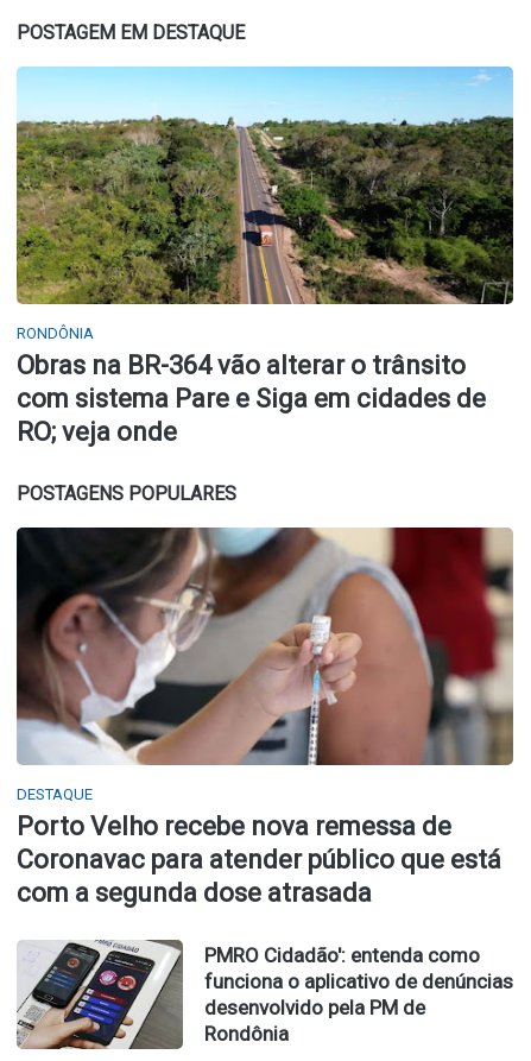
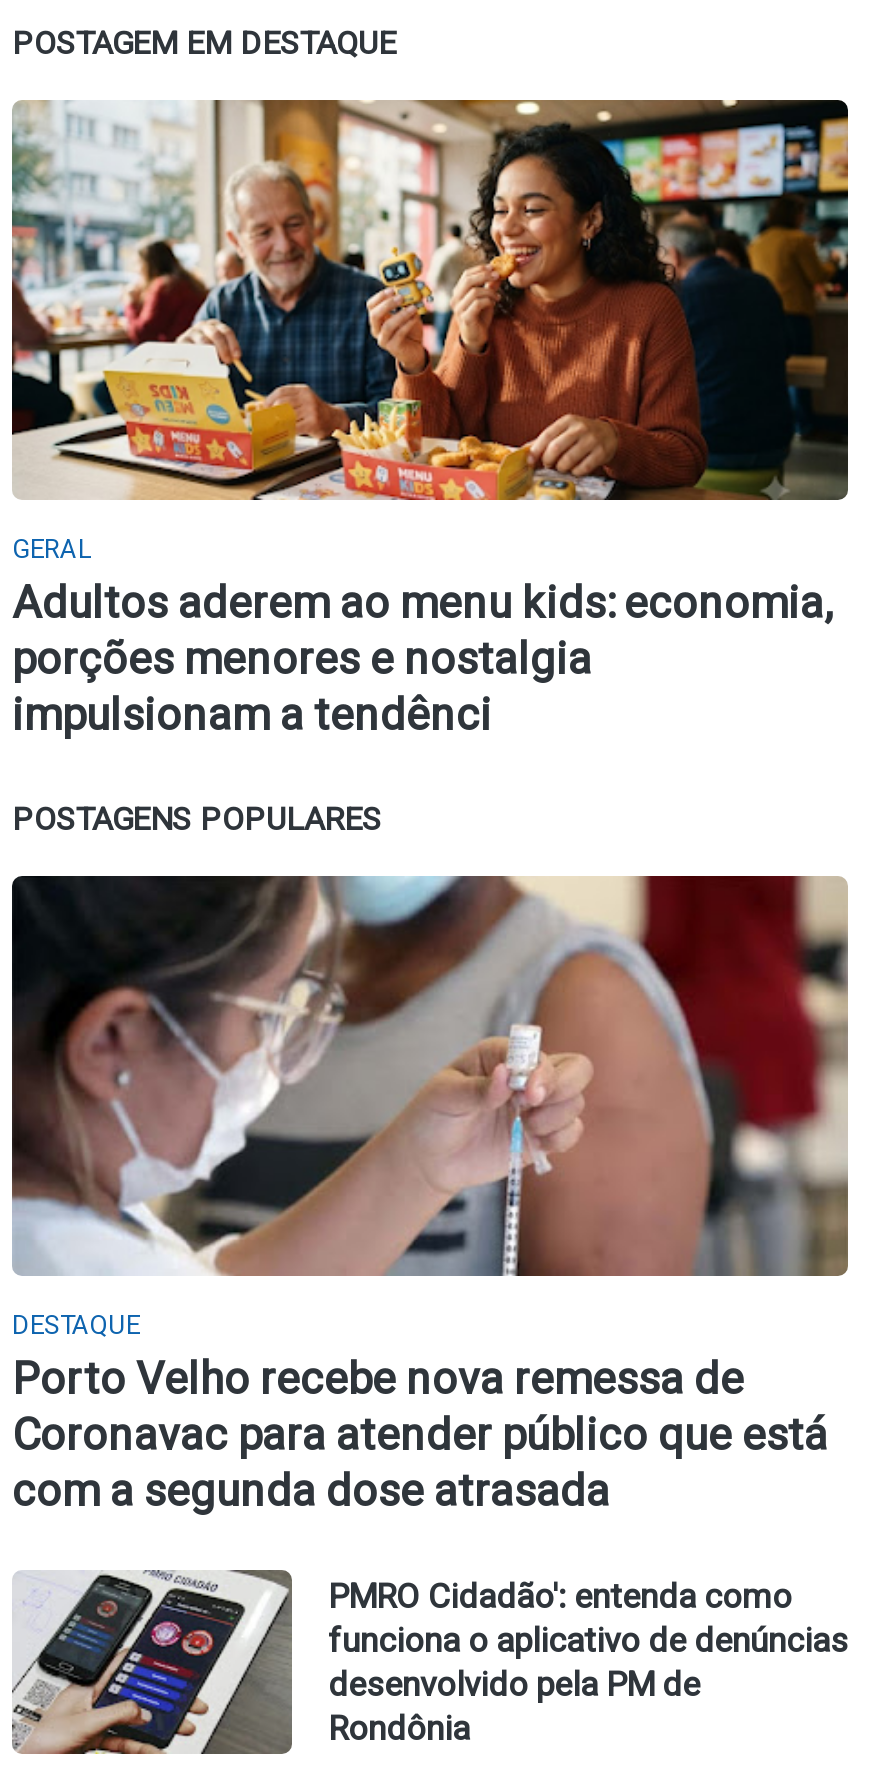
- [image]
- RONDÔNIA
- Obras na BR-364 vão alterar o trânsito
- com sistema Pare e Siga em cidades de
- RO; veja onde
+ [image]
+ GERAL
+ Adultos aderem ao menu kids: economia,
+ porções menores e nostalgia
+ impulsionam a tendênci
